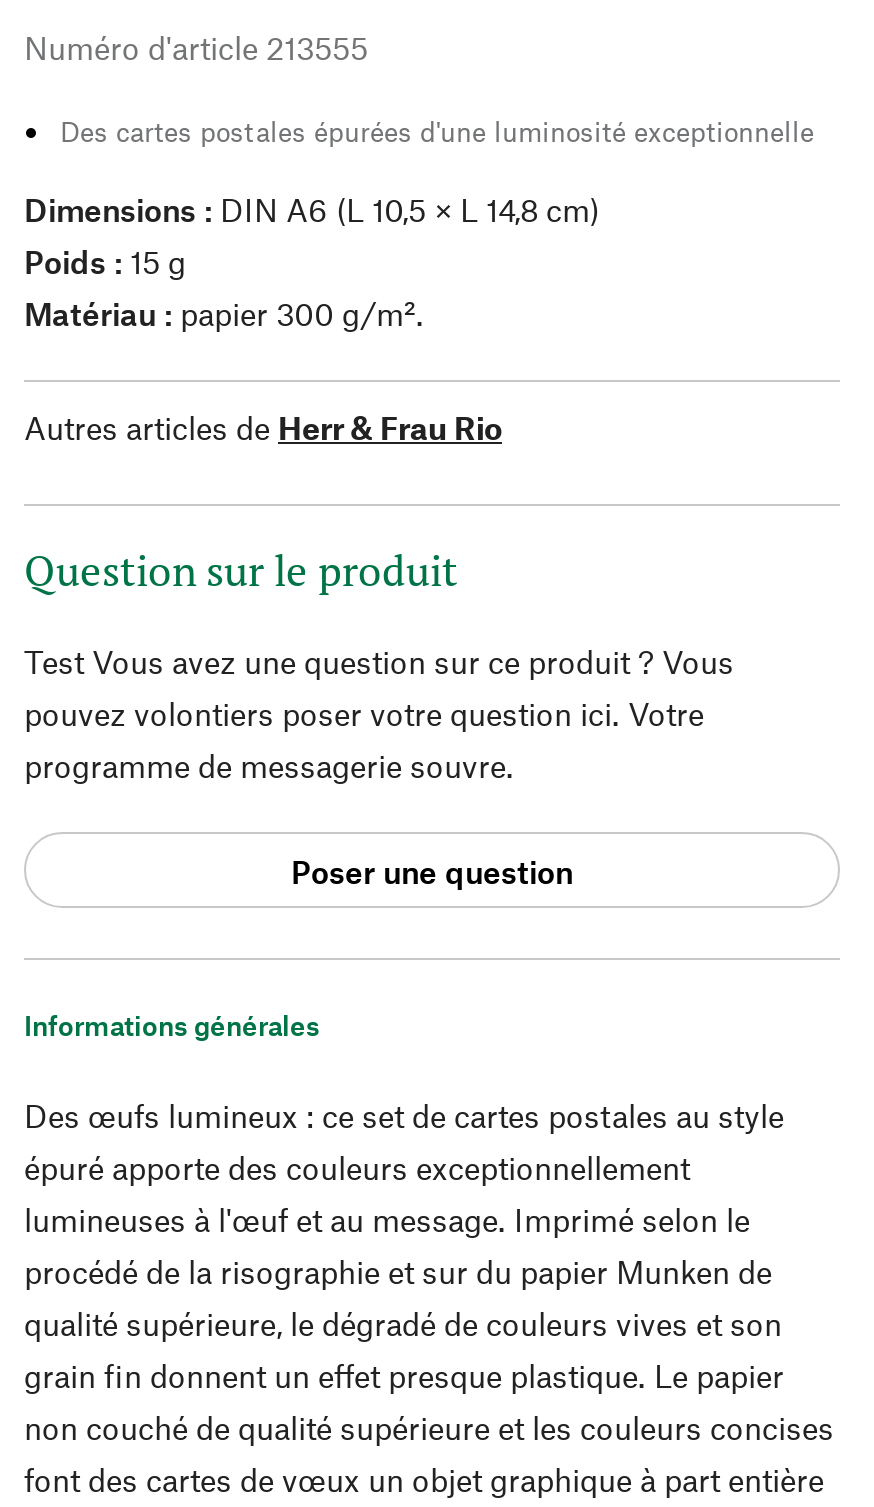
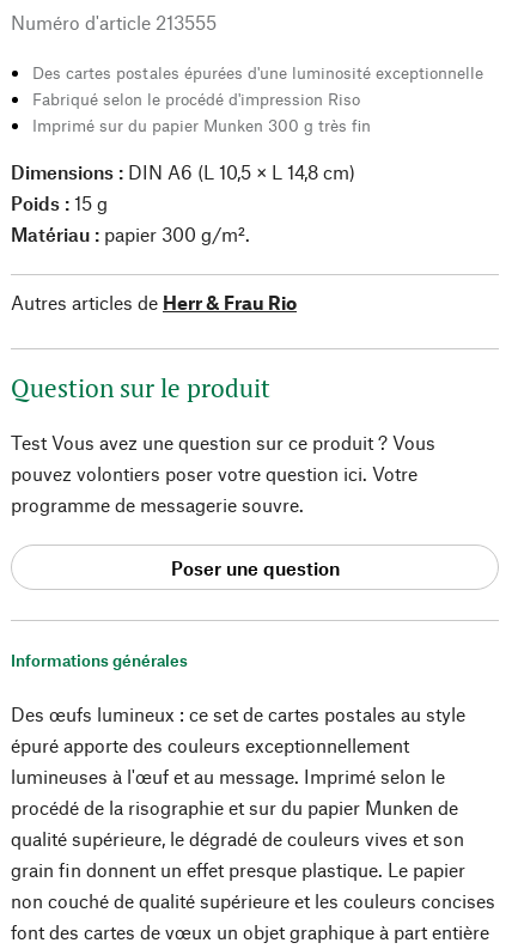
+ Fabriqué selon le procédé d'impression Riso
+ Imprimé sur du papier Munken 300 g très fin
